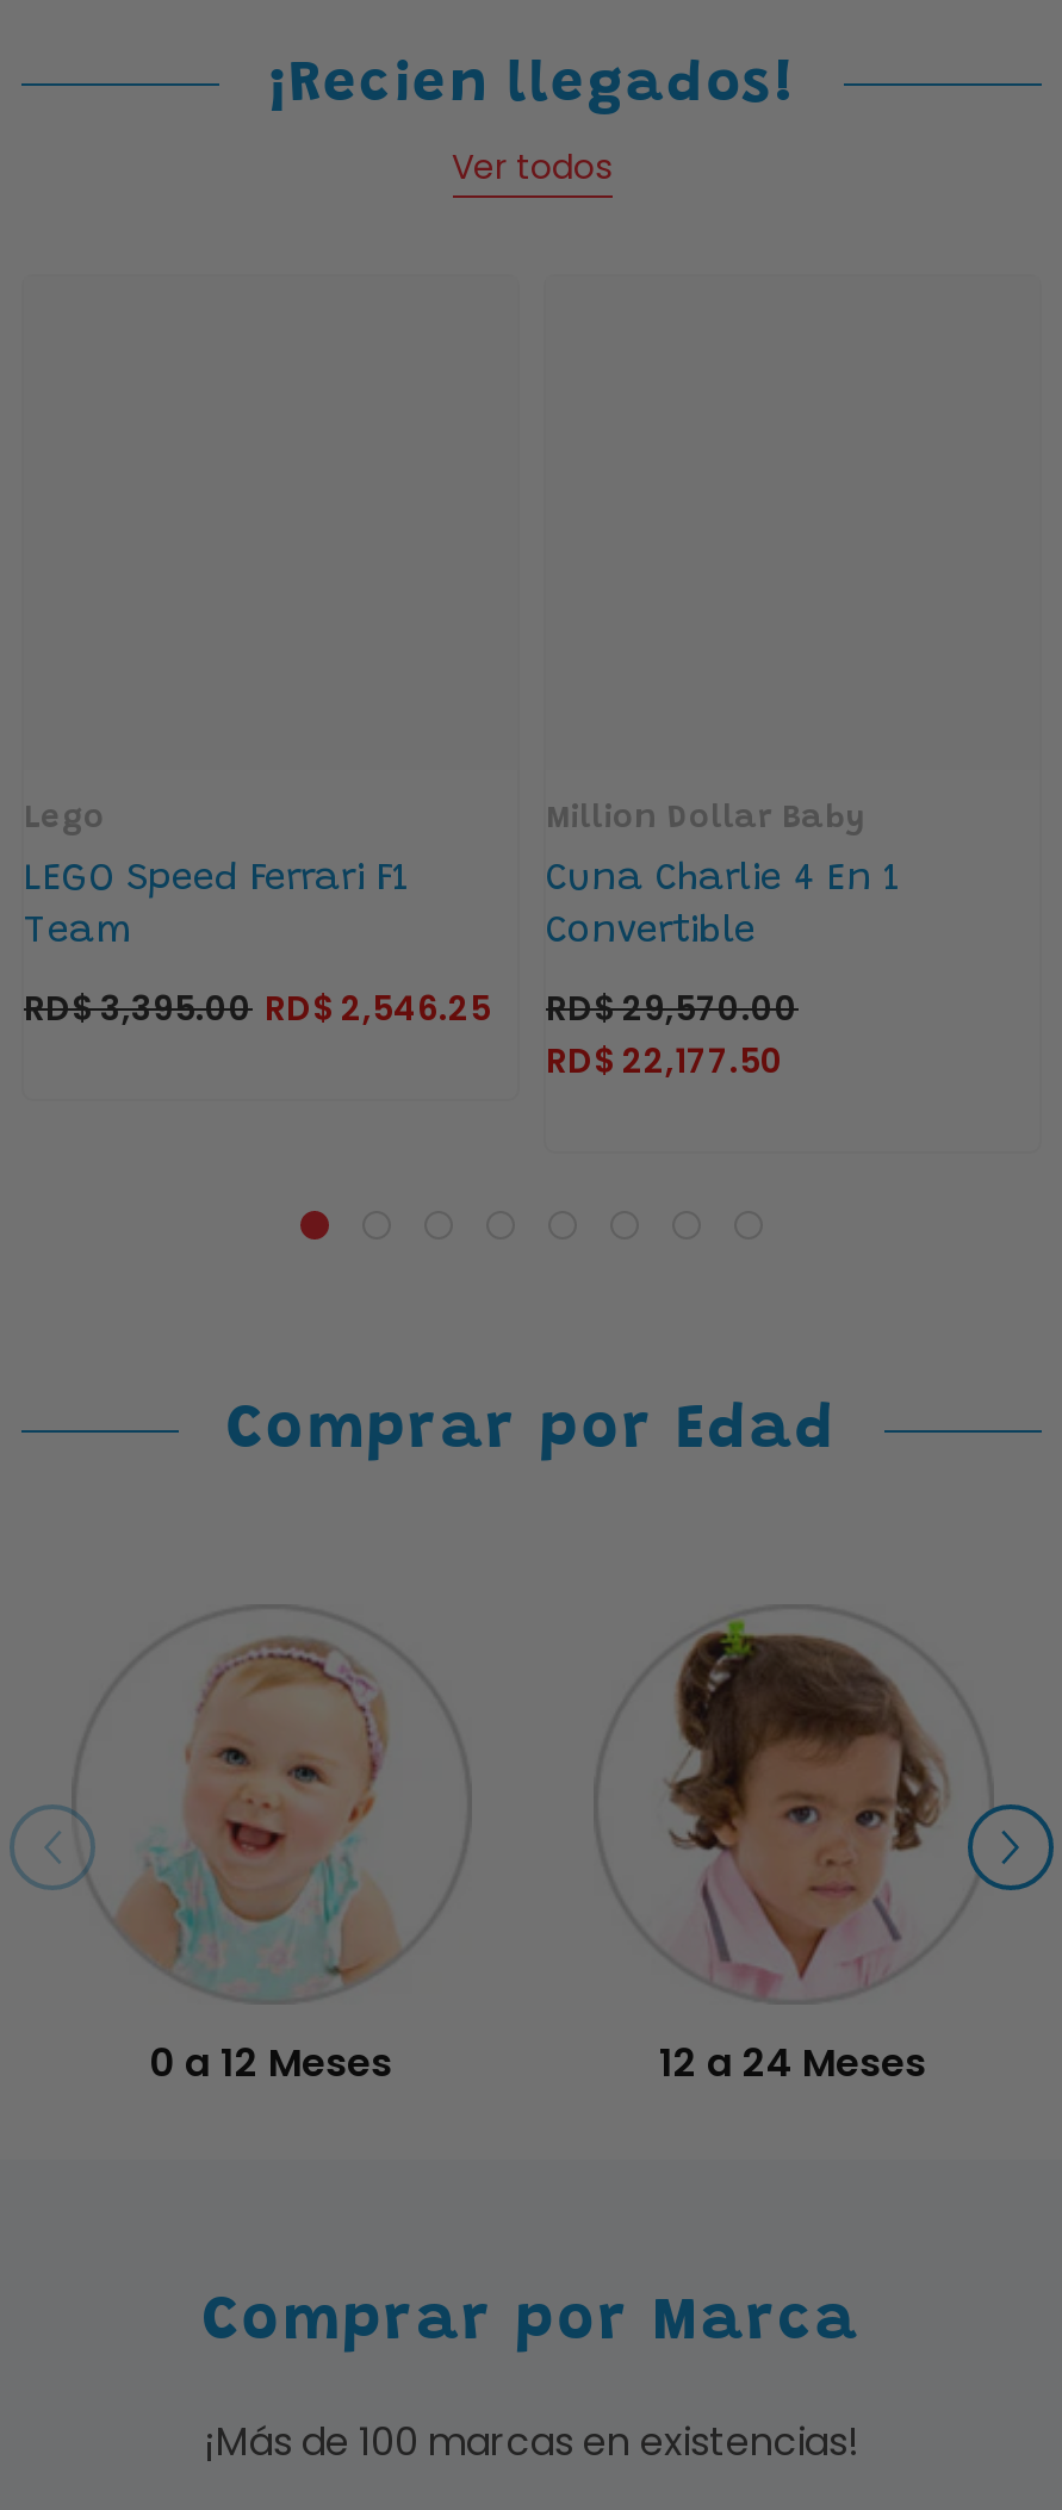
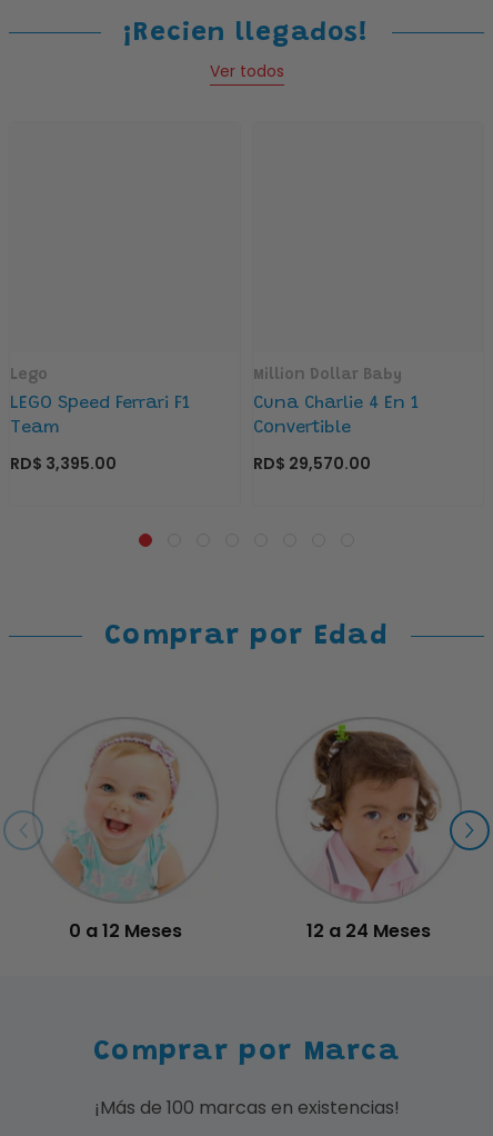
- RD$ 3,395.00 RD$ 2,546.25
+ RD$ 3,395.00

- RD$ 22,177.50
